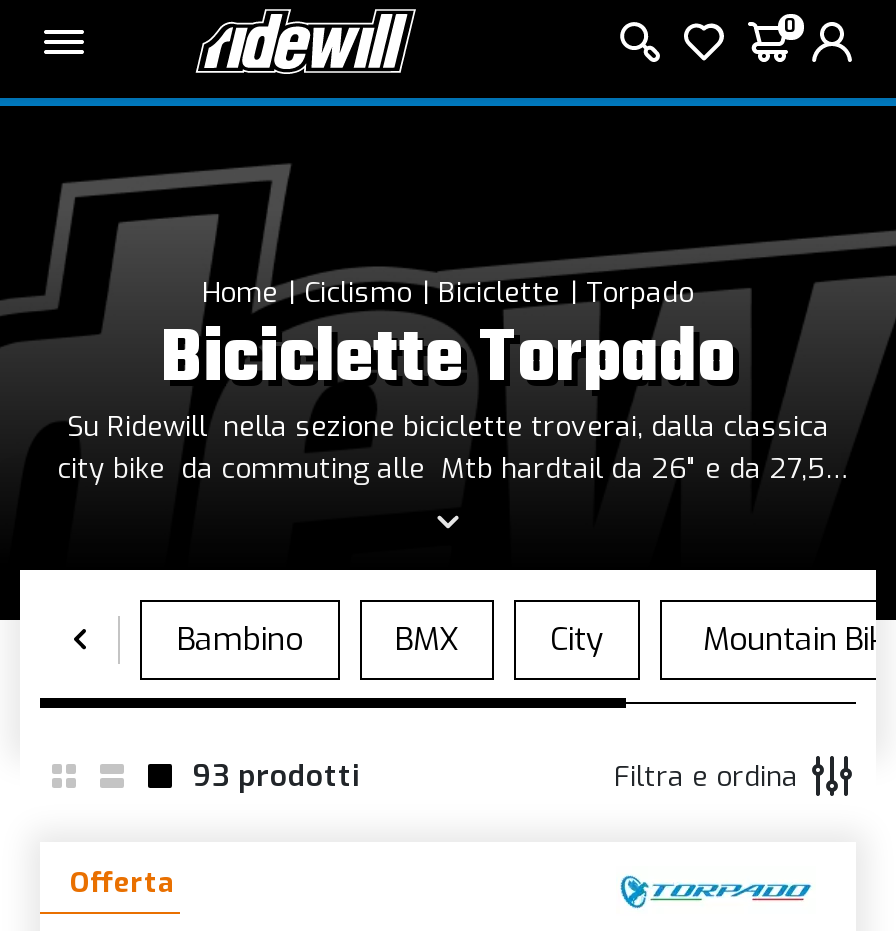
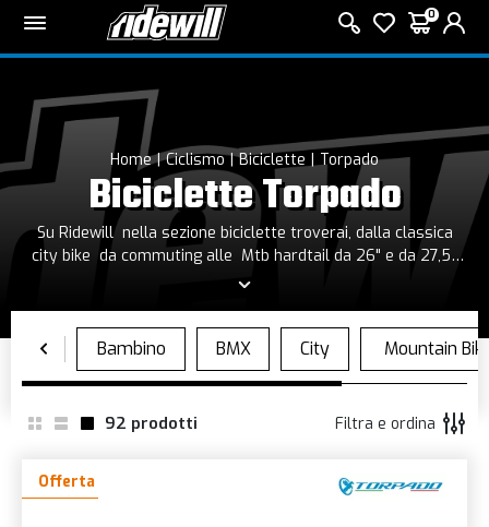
- 93 prodotti
+ 92 prodotti
